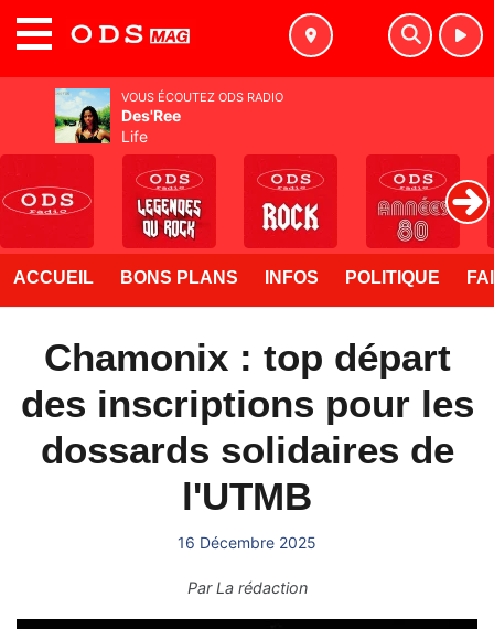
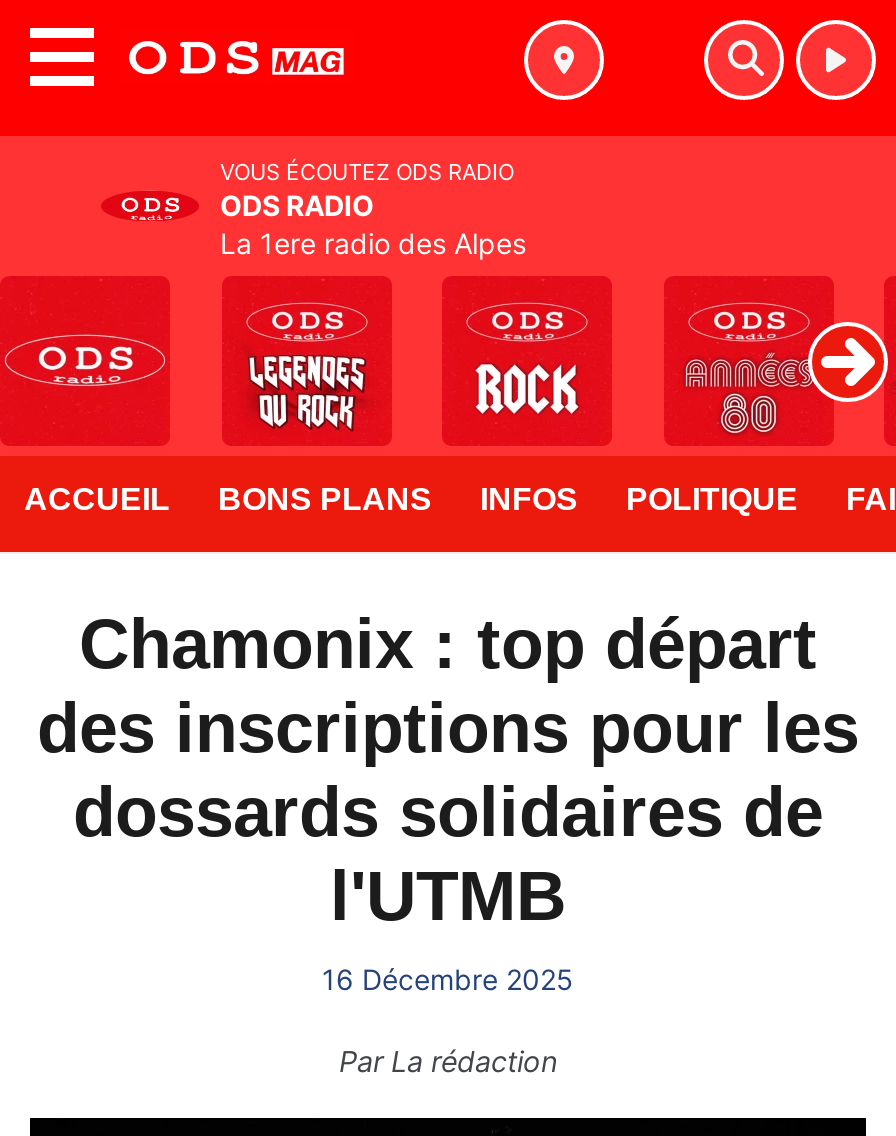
- [image]
- Des'Ree
- Life
+ [image]
+ ODS RADIO
+ La 1ere radio des Alpes
